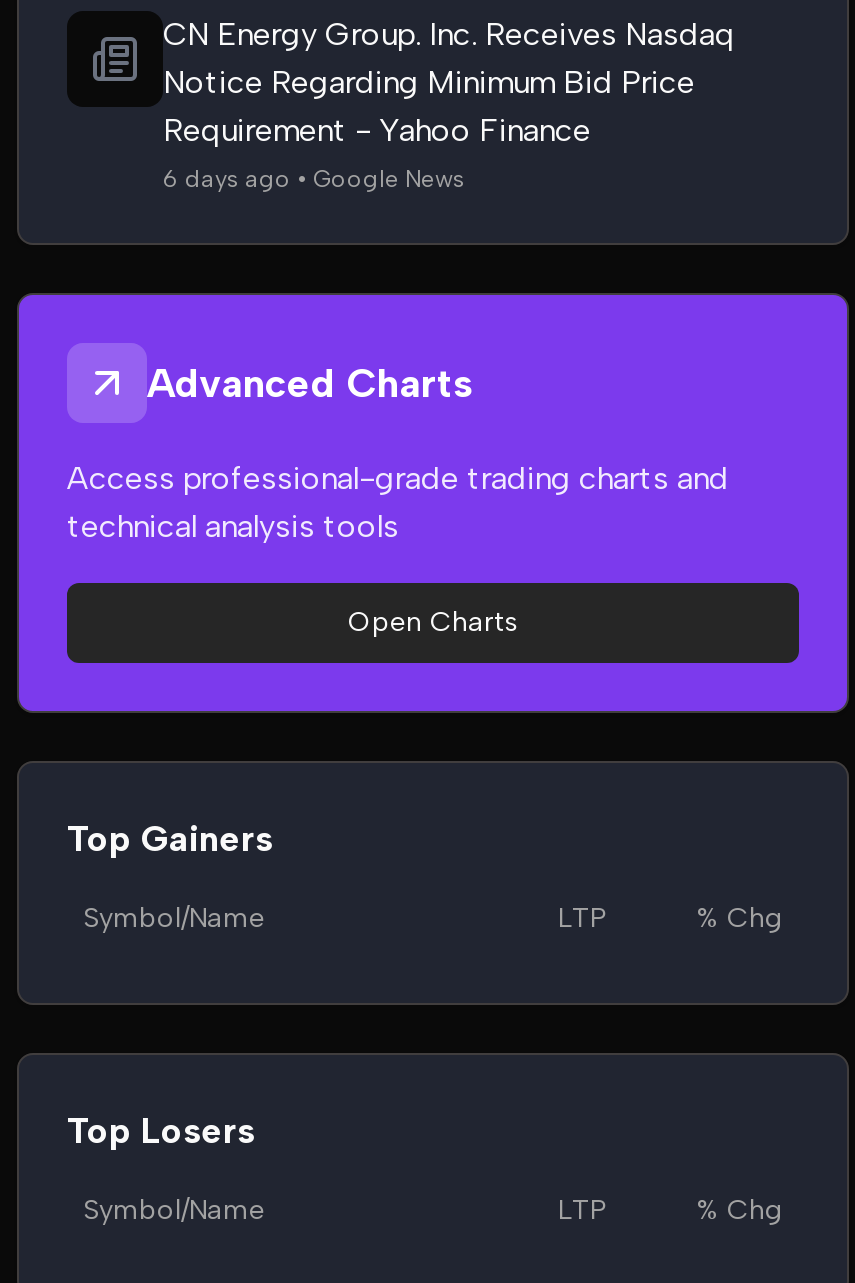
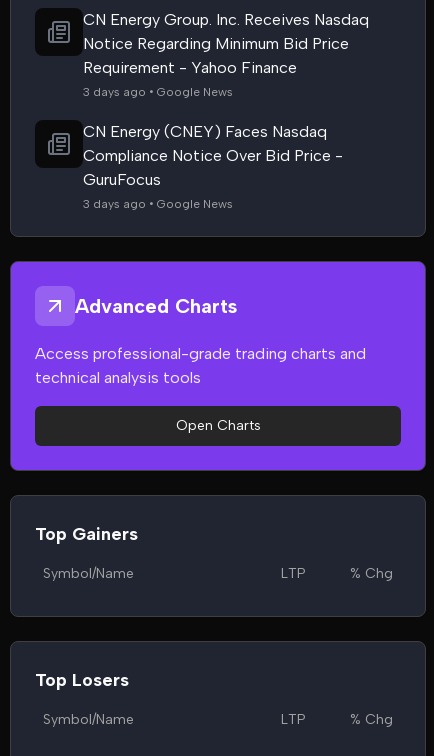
- 6 days ago • Google News
+ 3 days ago • Google News
+ CN Energy (CNEY) Faces Nasdaq
+ Compliance Notice Over Bid Price -
+ GuruFocus
+ 3 days ago • Google News
